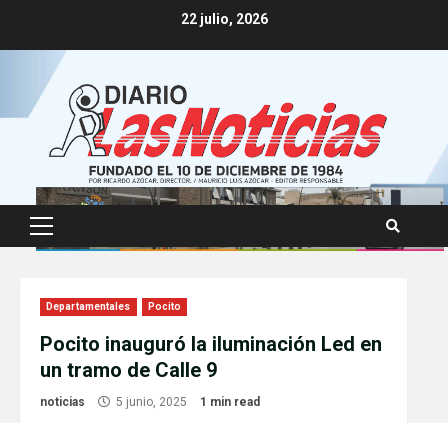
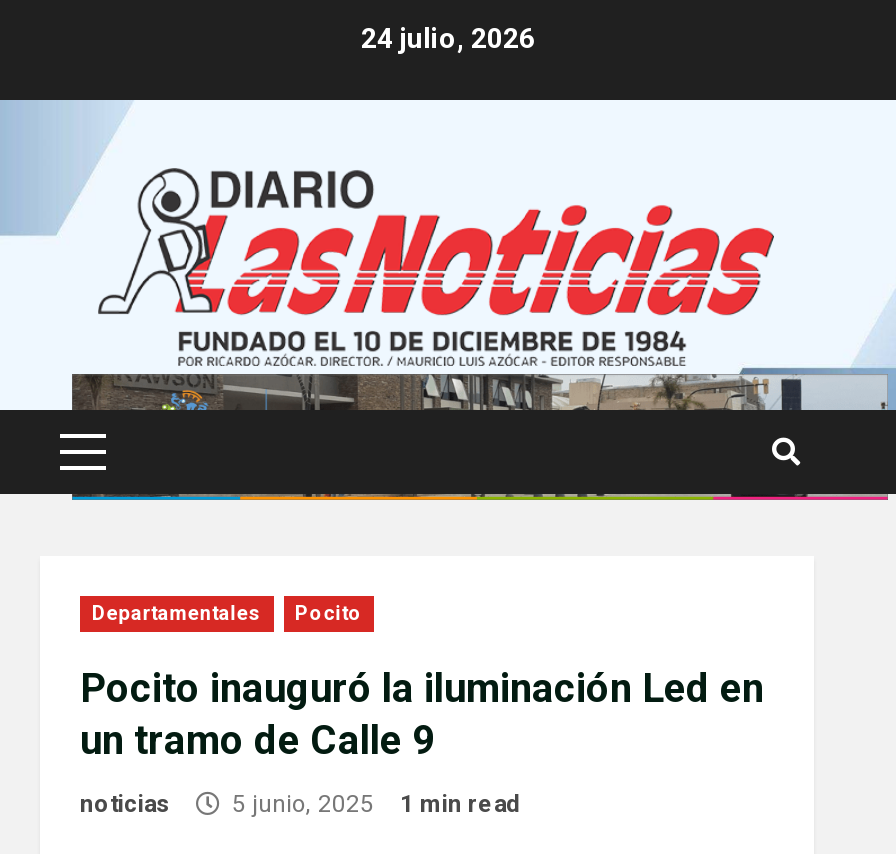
- 22 julio, 2026
+ 24 julio, 2026
